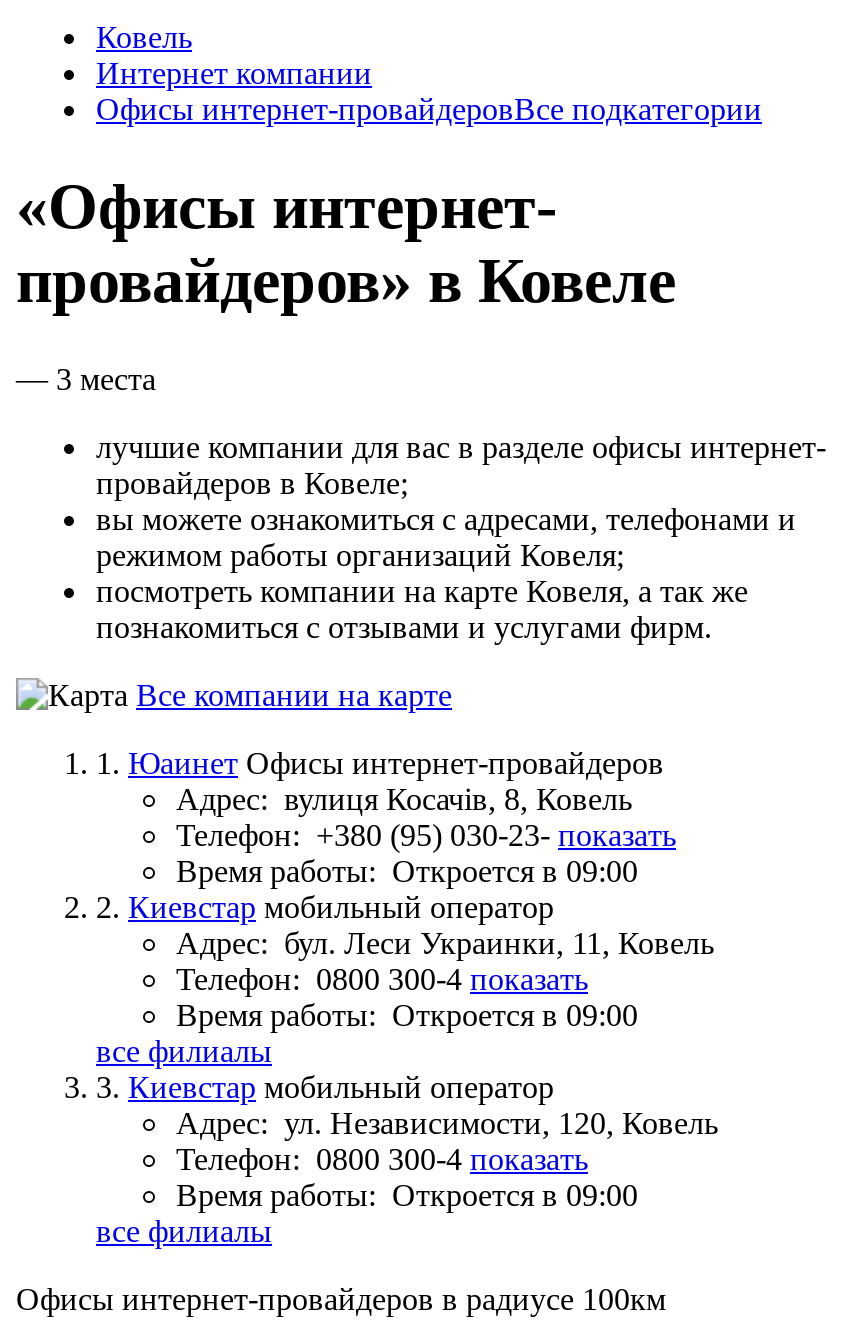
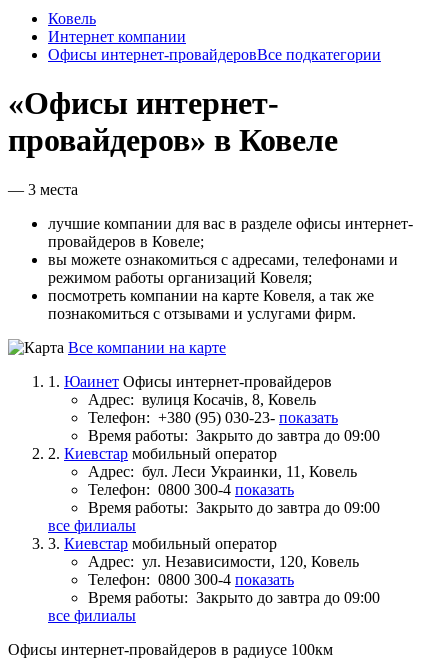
- Время работы: Откроется в 09:00
+ Время работы: Закрыто до завтра до 09:00

- Время работы: Откроется в 09:00
+ Время работы: Закрыто до завтра до 09:00

- Время работы: Откроется в 09:00
+ Время работы: Закрыто до завтра до 09:00
